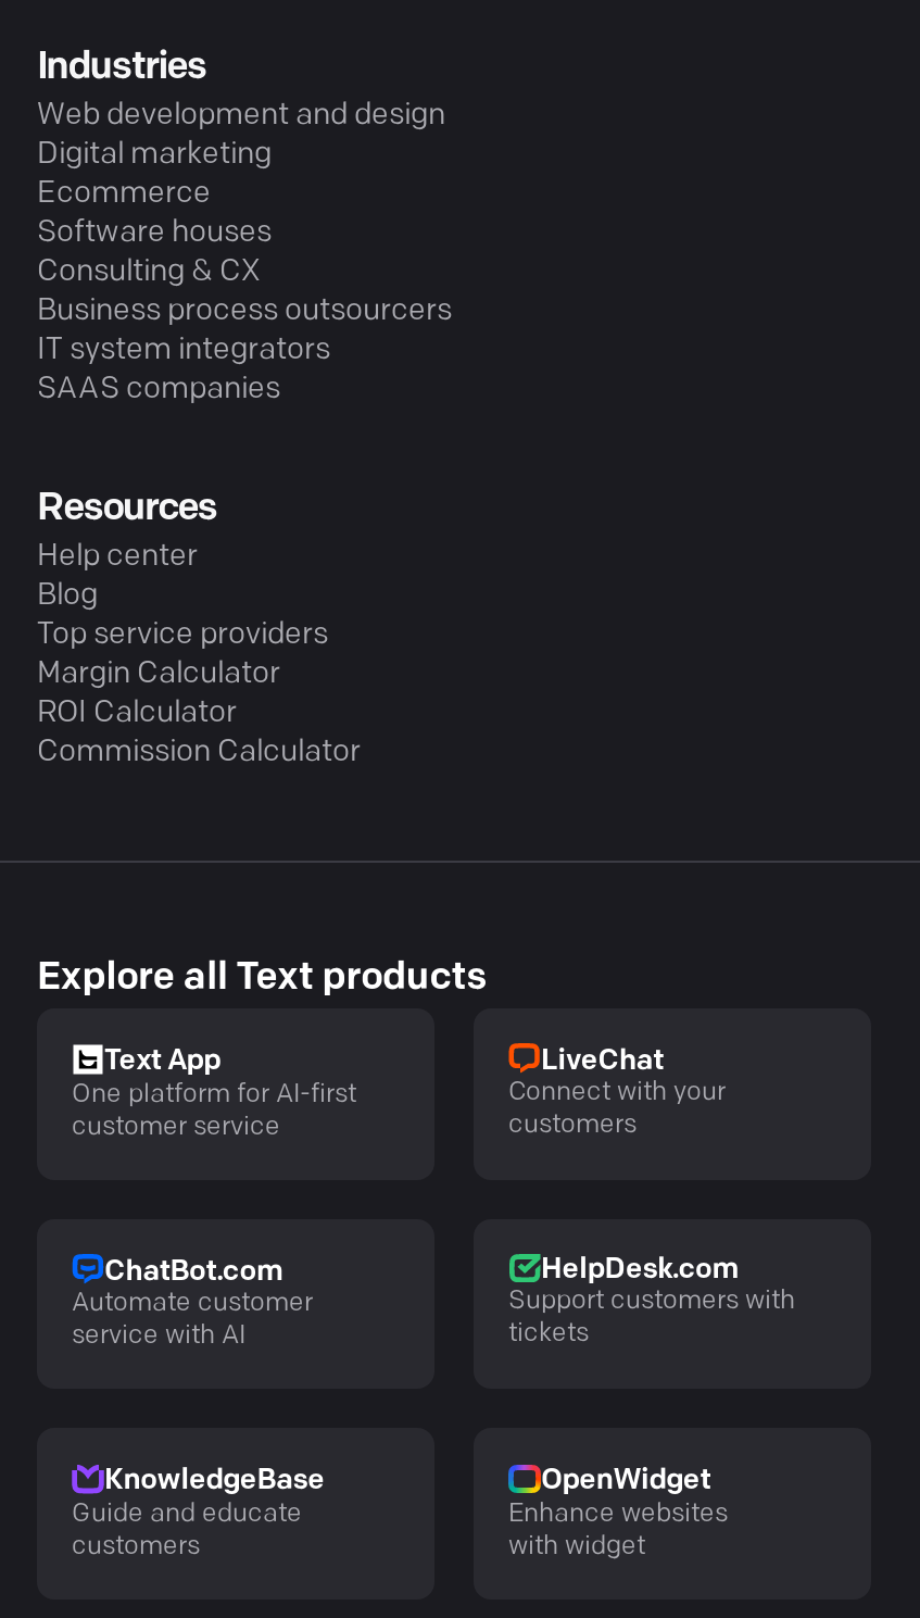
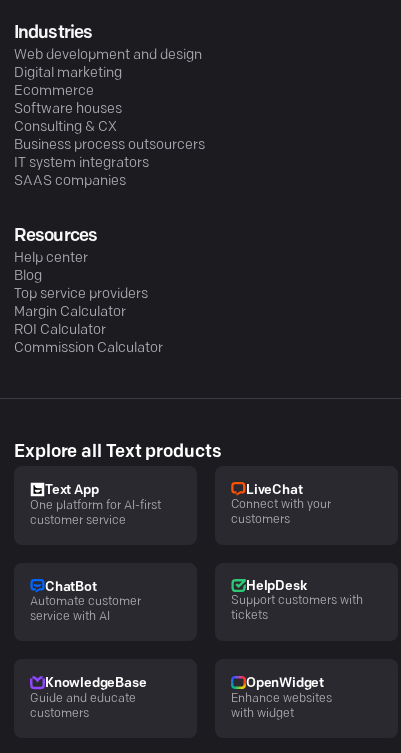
- ChatBot.com
+ ChatBot

- HelpDesk.com
+ HelpDesk
